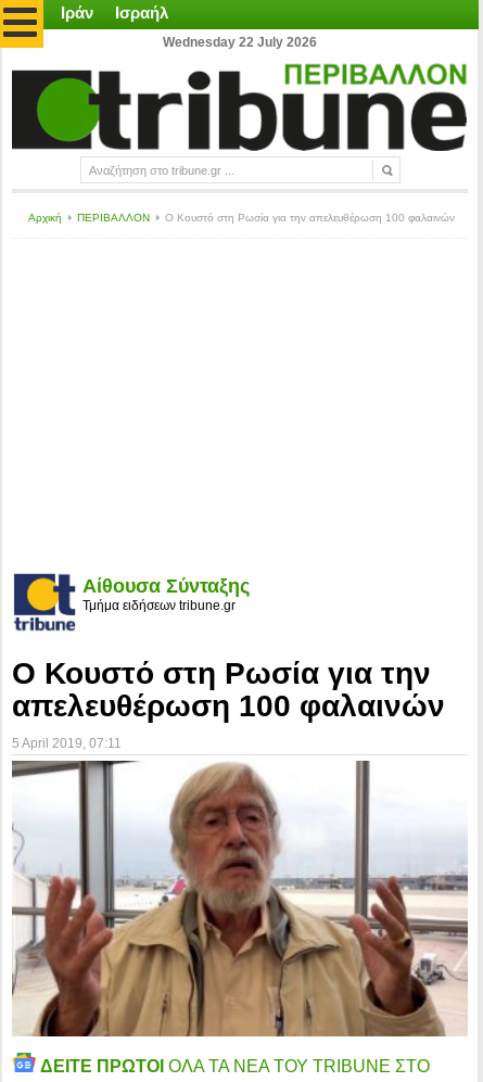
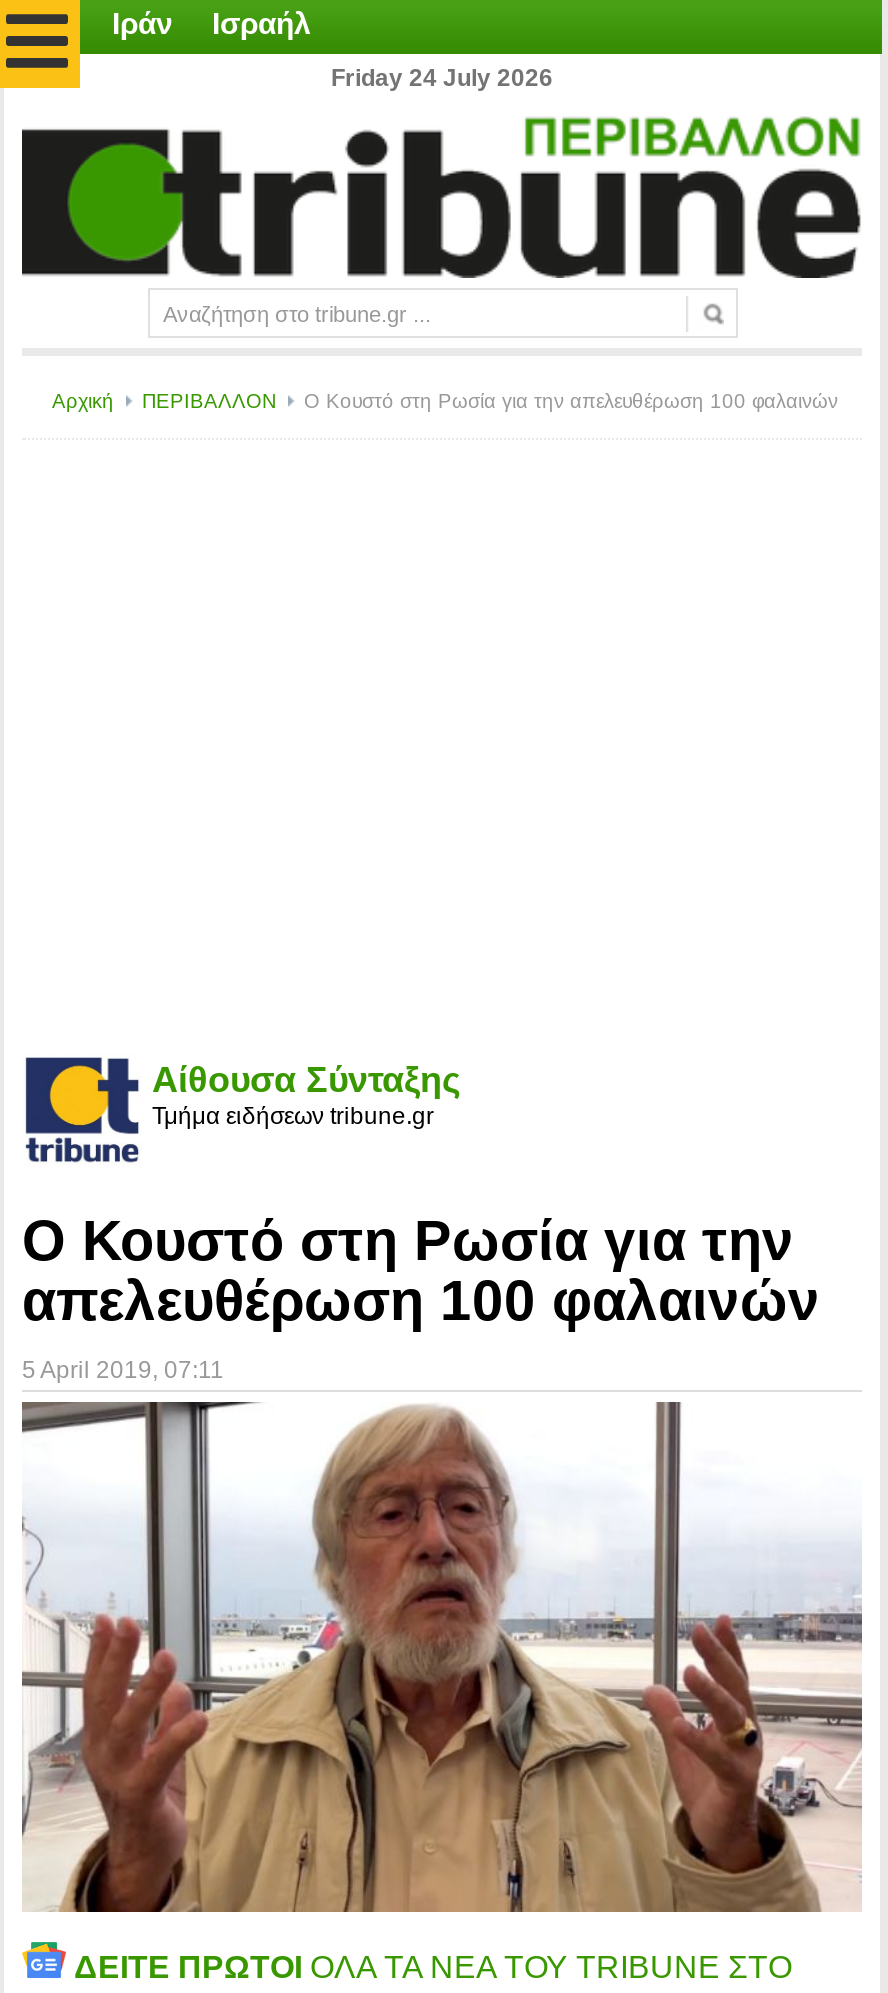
- Wednesday 22 July 2026
+ Friday 24 July 2026
